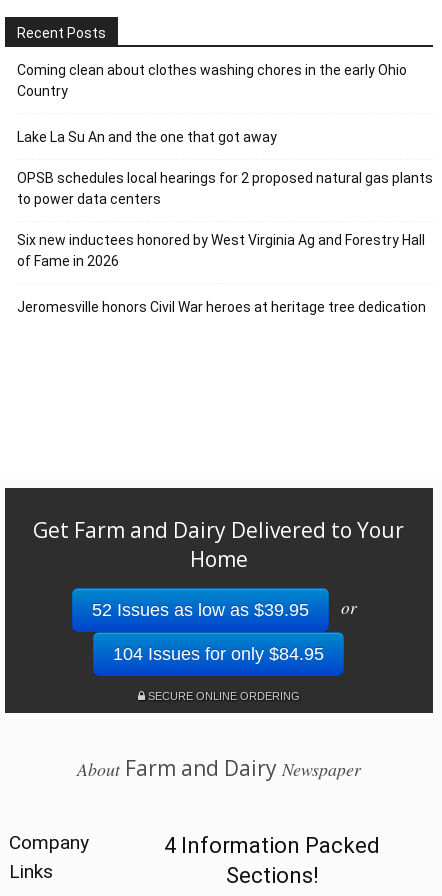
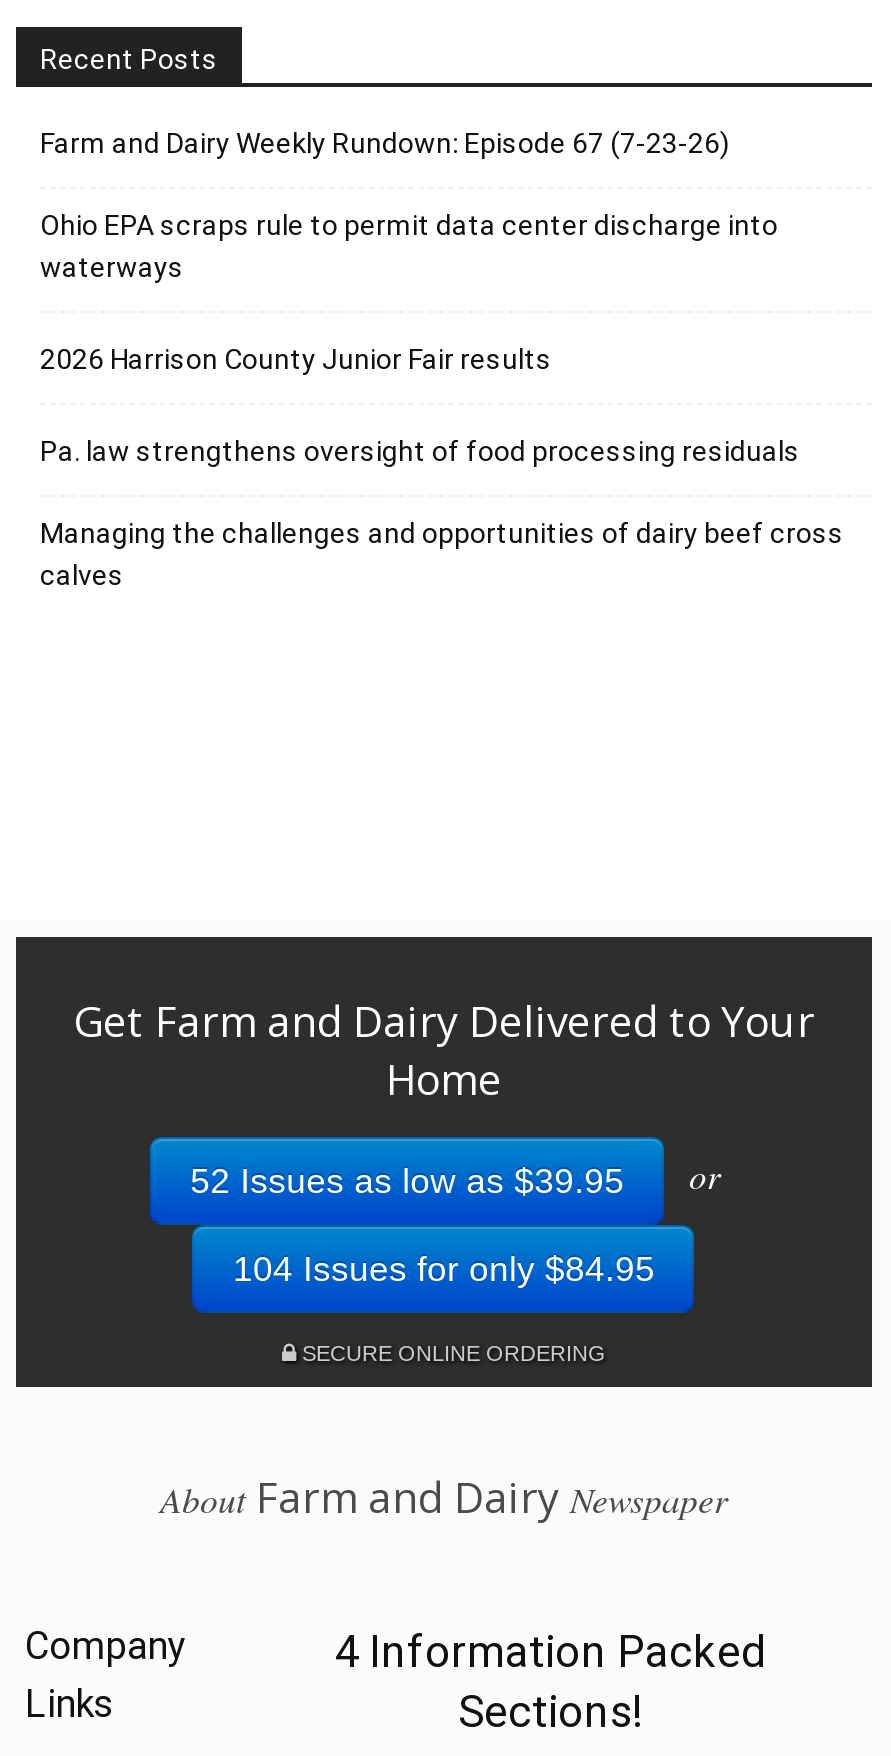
- Coming clean about clothes washing chores in the early Ohio
- Country
+ Farm and Dairy Weekly Rundown: Episode 67 (7-23-26)

- Lake La Su An and the one that got away
+ Ohio EPA scraps rule to permit data center discharge into
+ waterways

- OPSB schedules local hearings for 2 proposed natural gas plants
- to power data centers
+ 2026 Harrison County Junior Fair results

- Six new inductees honored by West Virginia Ag and Forestry Hall
- of Fame in 2026
+ Pa. law strengthens oversight of food processing residuals

- Jeromesville honors Civil War heroes at heritage tree dedication
+ Managing the challenges and opportunities of dairy beef cross
+ calves
